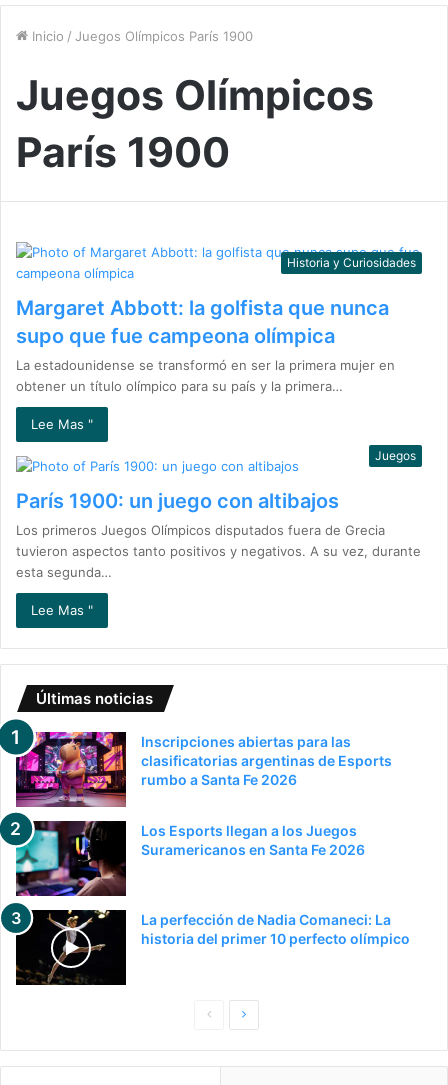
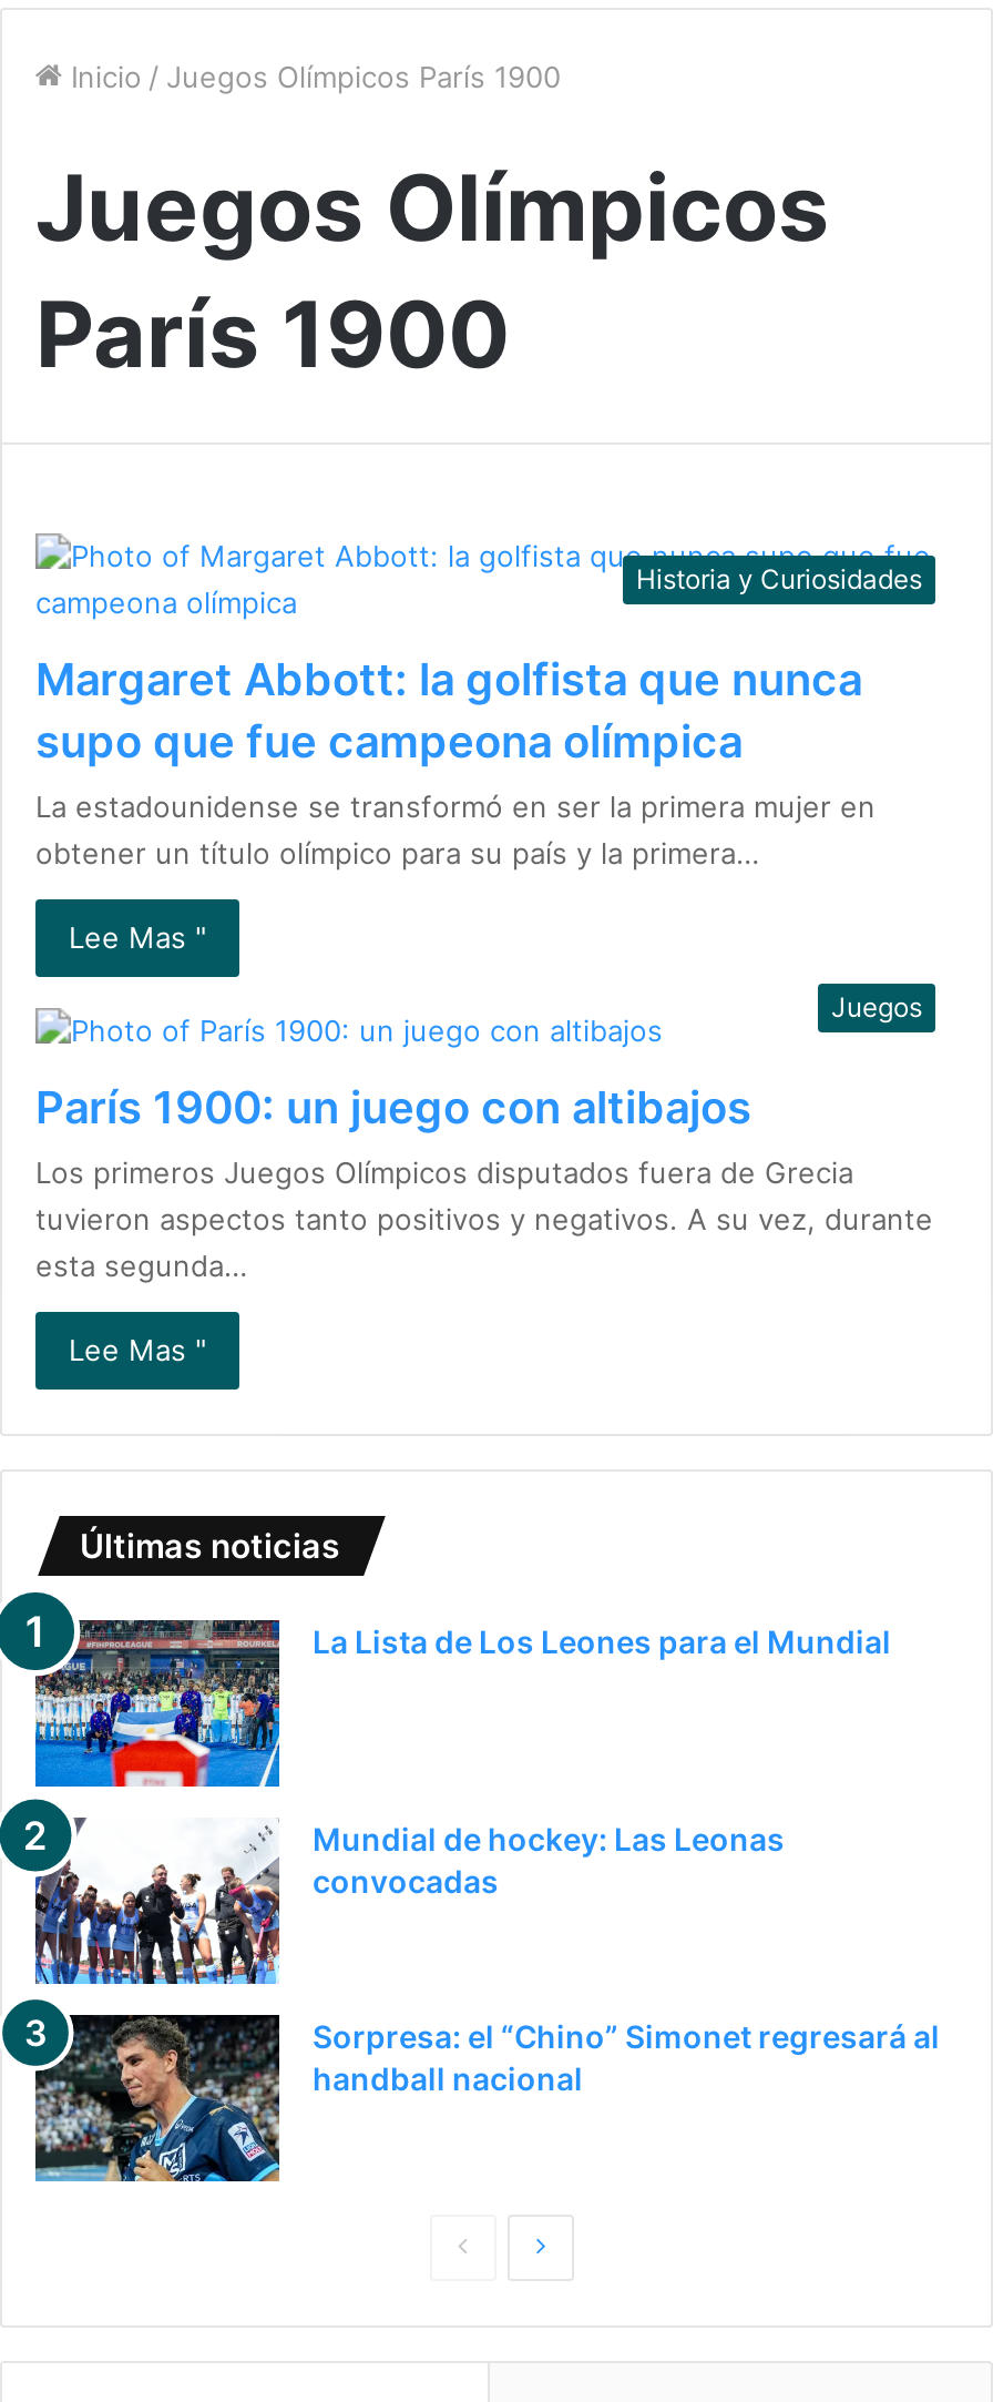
- [image]
- Inscripciones abiertas para las
- clasificatorias argentinas de Esports
- rumbo a Santa Fe 2026
+ [image]
+ La Lista de Los Leones para el Mundial

- [image]
- Los Esports llegan a los Juegos
- Suramericanos en Santa Fe 2026
+ [image]
+ Mundial de hockey: Las Leonas
+ convocadas

- [image]
- La perfección de Nadia Comaneci: La
- historia del primer 10 perfecto olímpico
+ [image]
+ Sorpresa: el “Chino” Simonet regresará al
+ handball nacional
